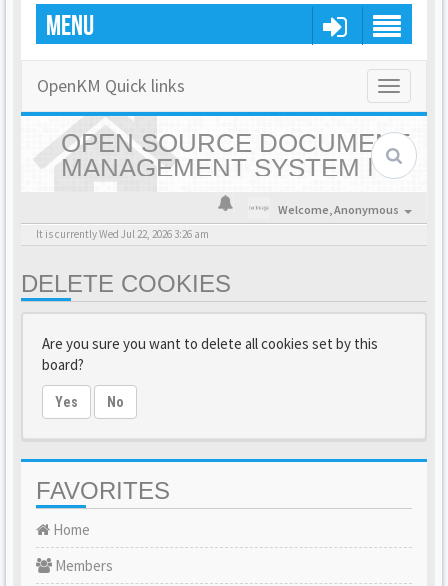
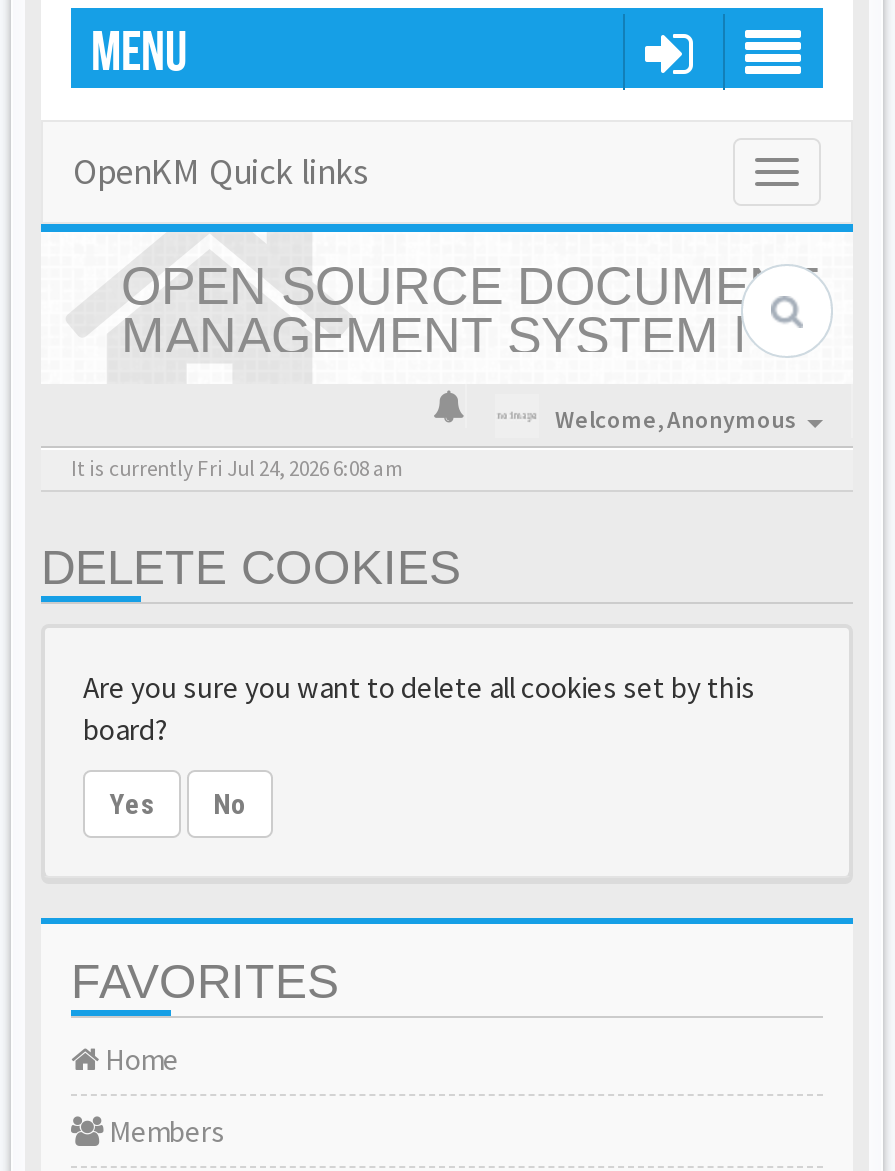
- It is currently Wed Jul 22, 2026 3:26 am
+ It is currently Fri Jul 24, 2026 6:08 am
